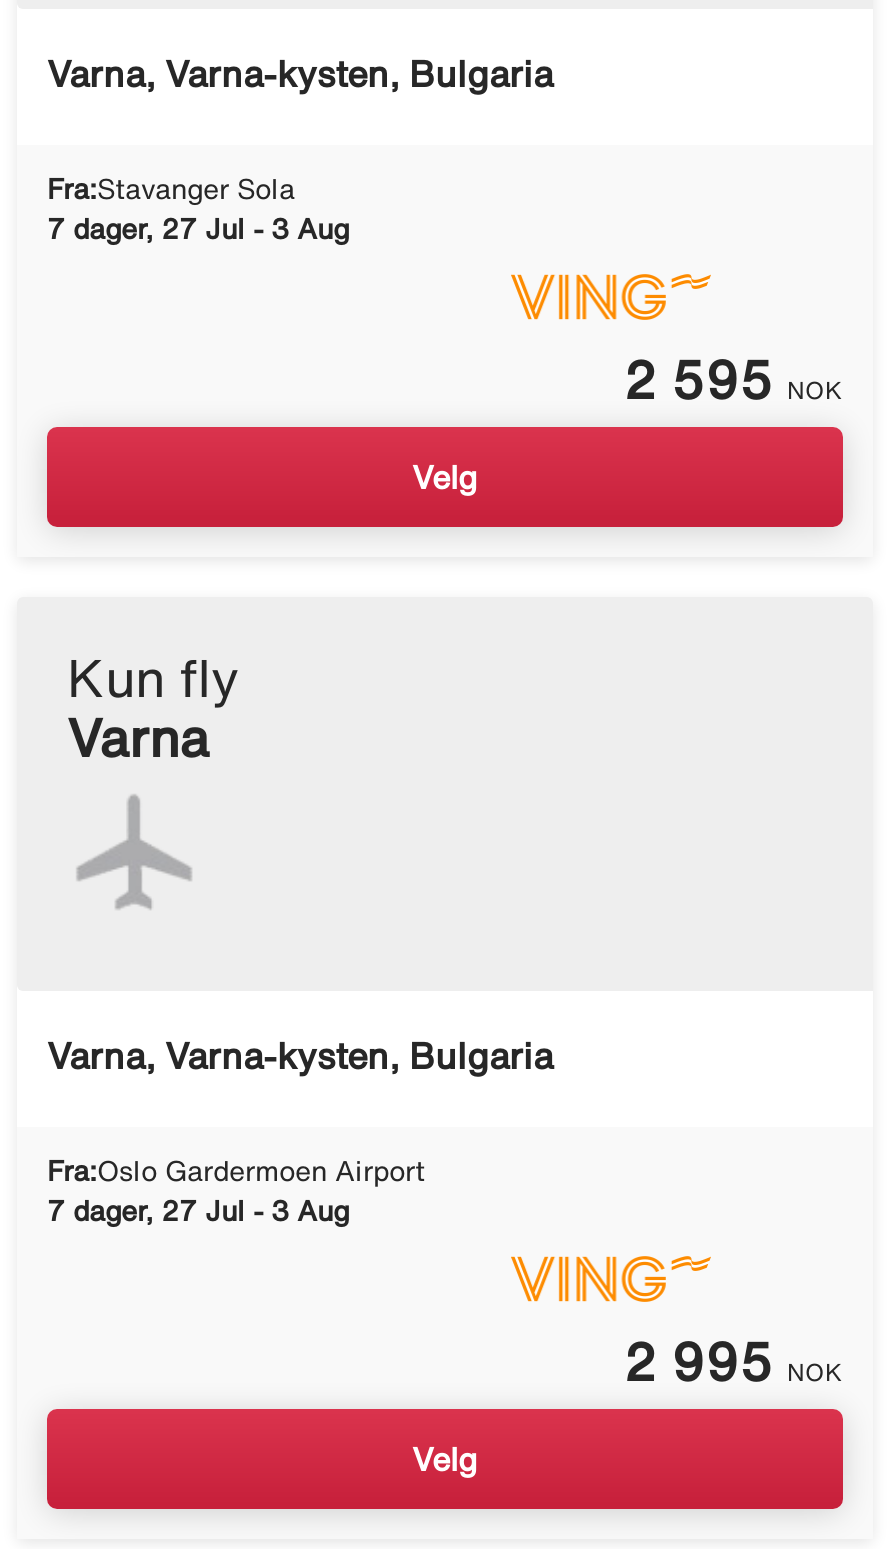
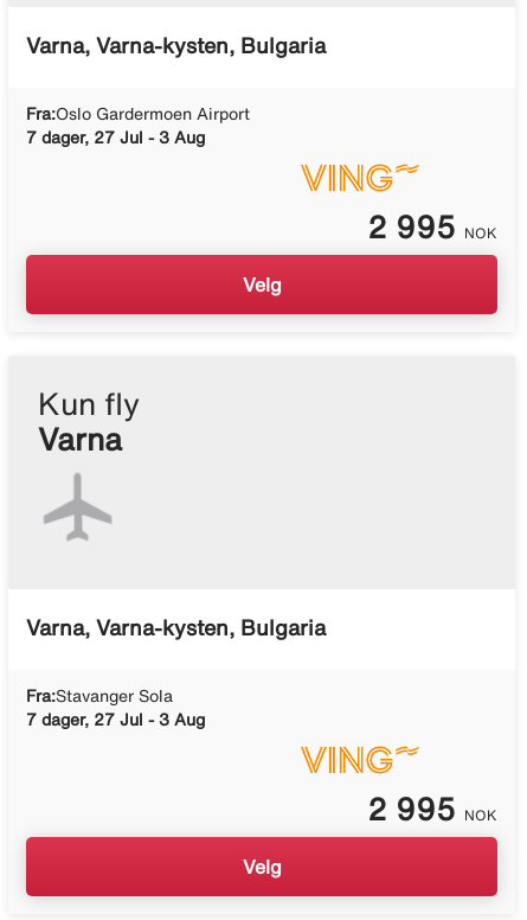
moved down: Fra:Stavanger Sola

- 2 595 NOK
+ 2 995 NOK

moved up: Fra:Oslo Gardermoen Airport
